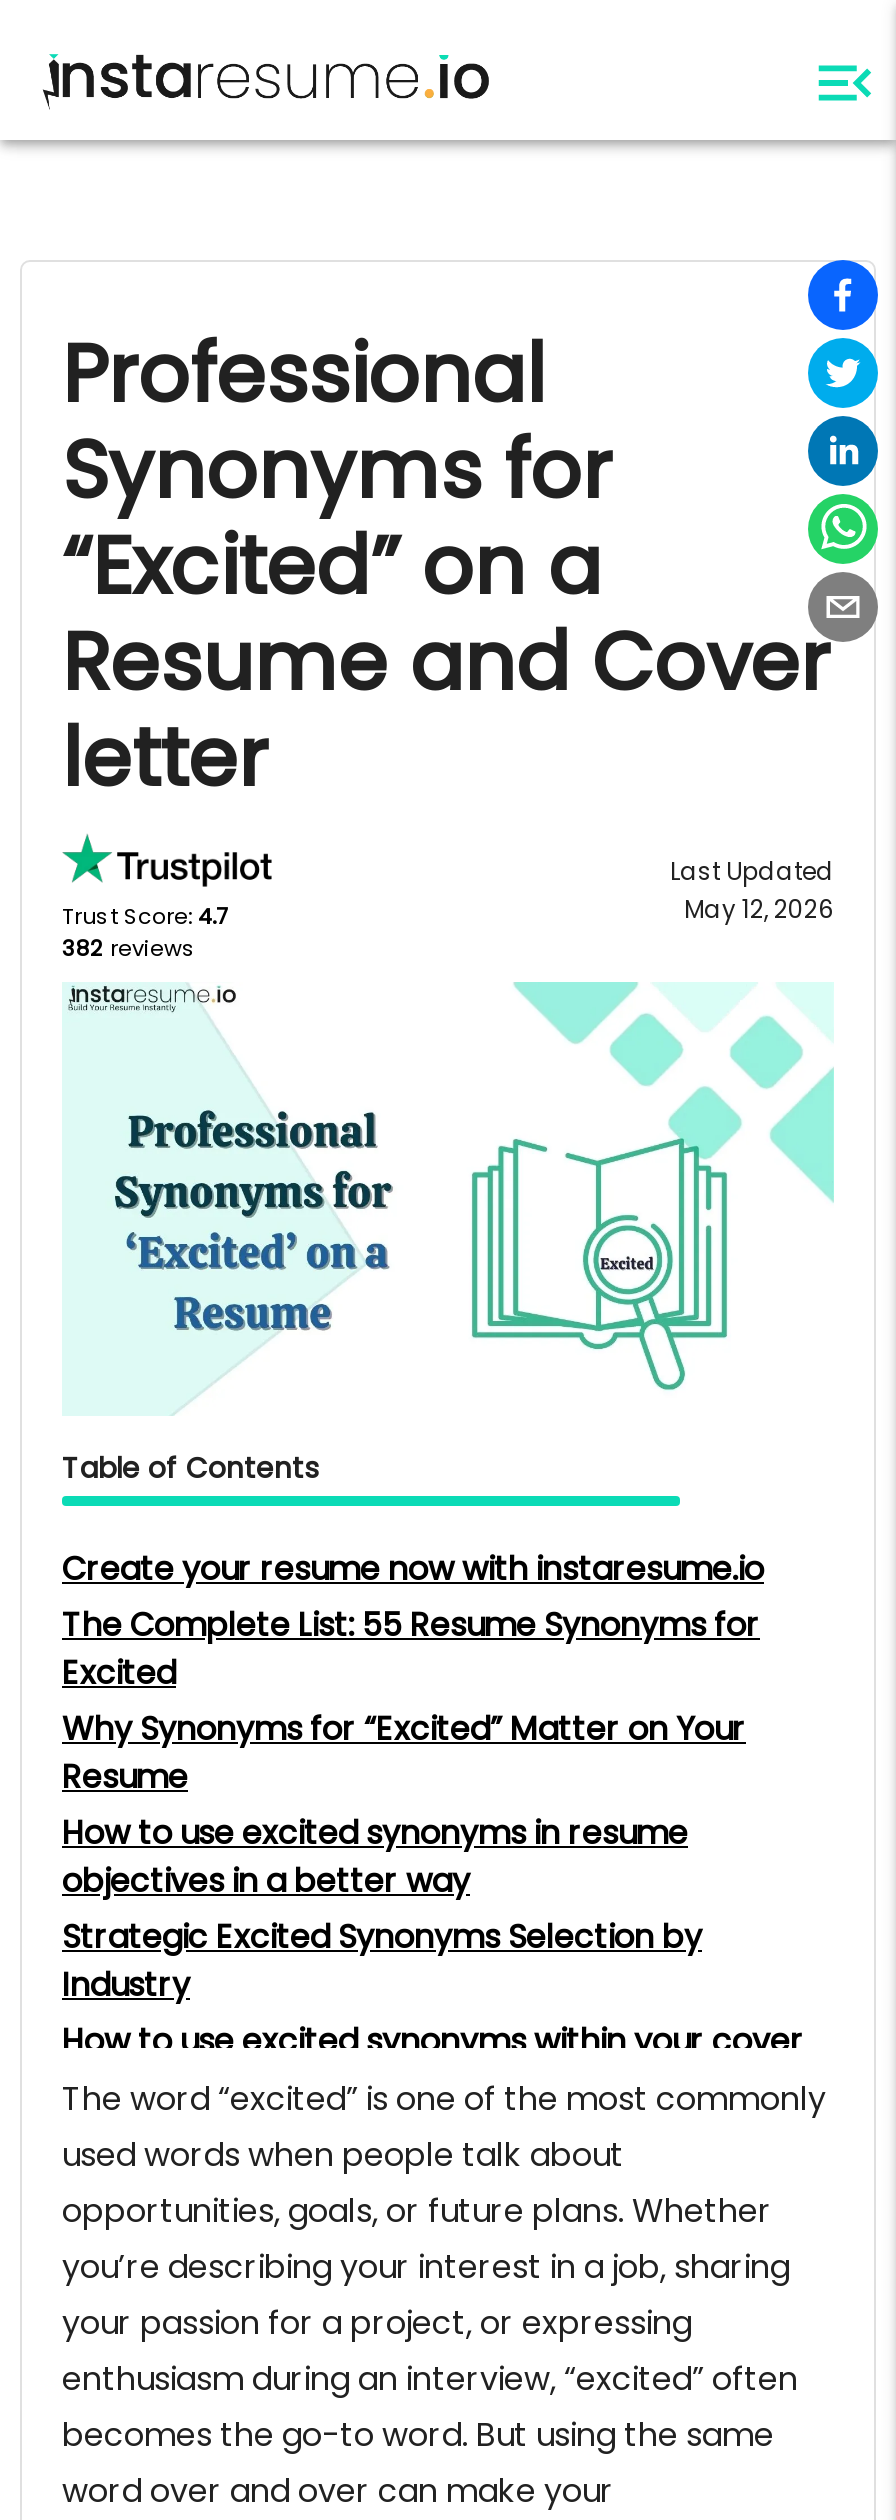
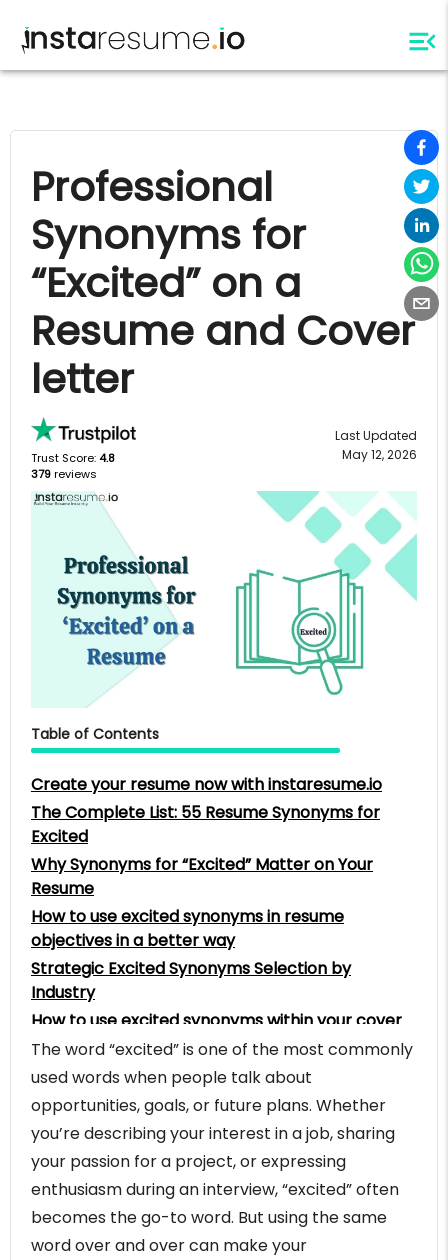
- Trust Score: 4.7
+ Trust Score: 4.8

- 382 reviews
+ 379 reviews
